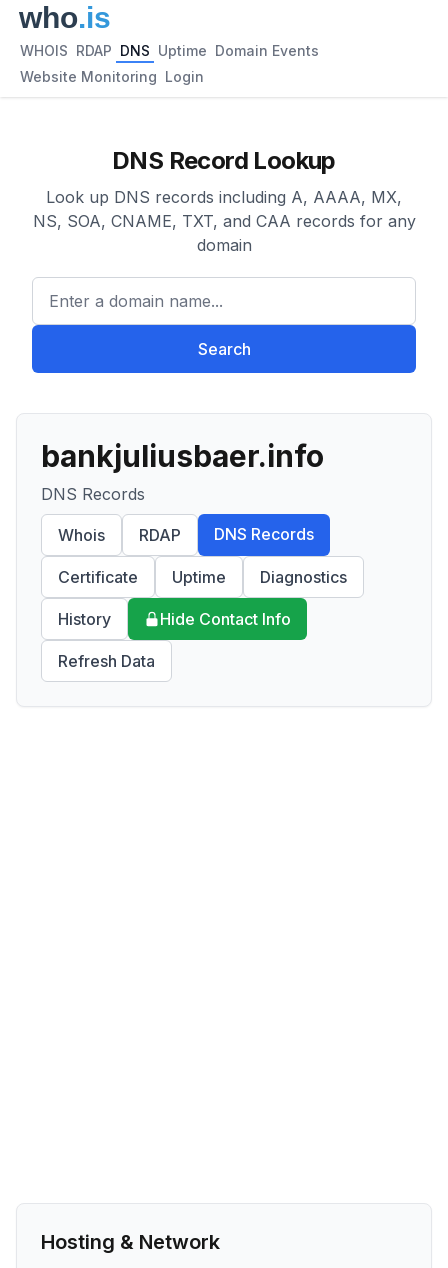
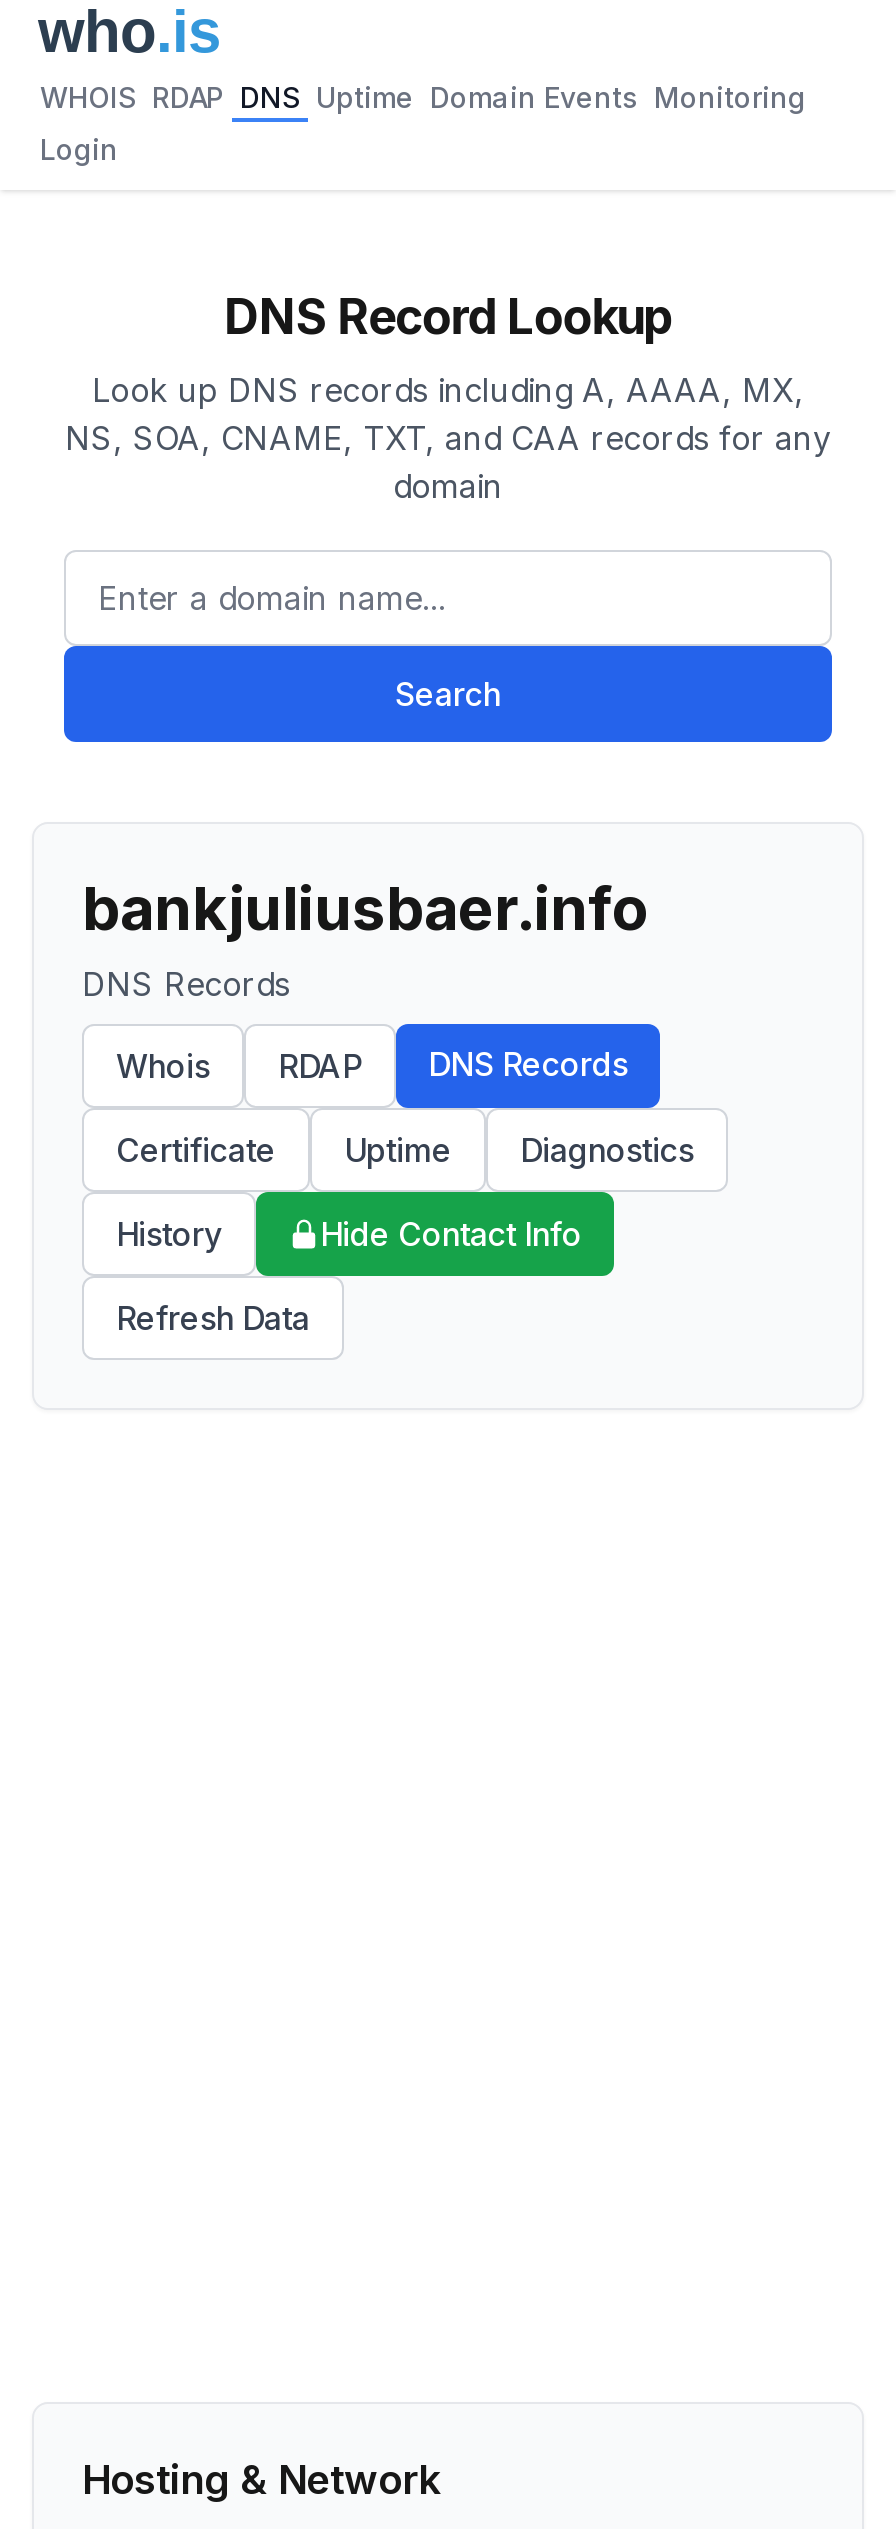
- WHOIS RDAP DNS Uptime Domain Events
+ WHOIS RDAP DNS Uptime Domain Events Monitoring

- Website Monitoring Login
+ Login
